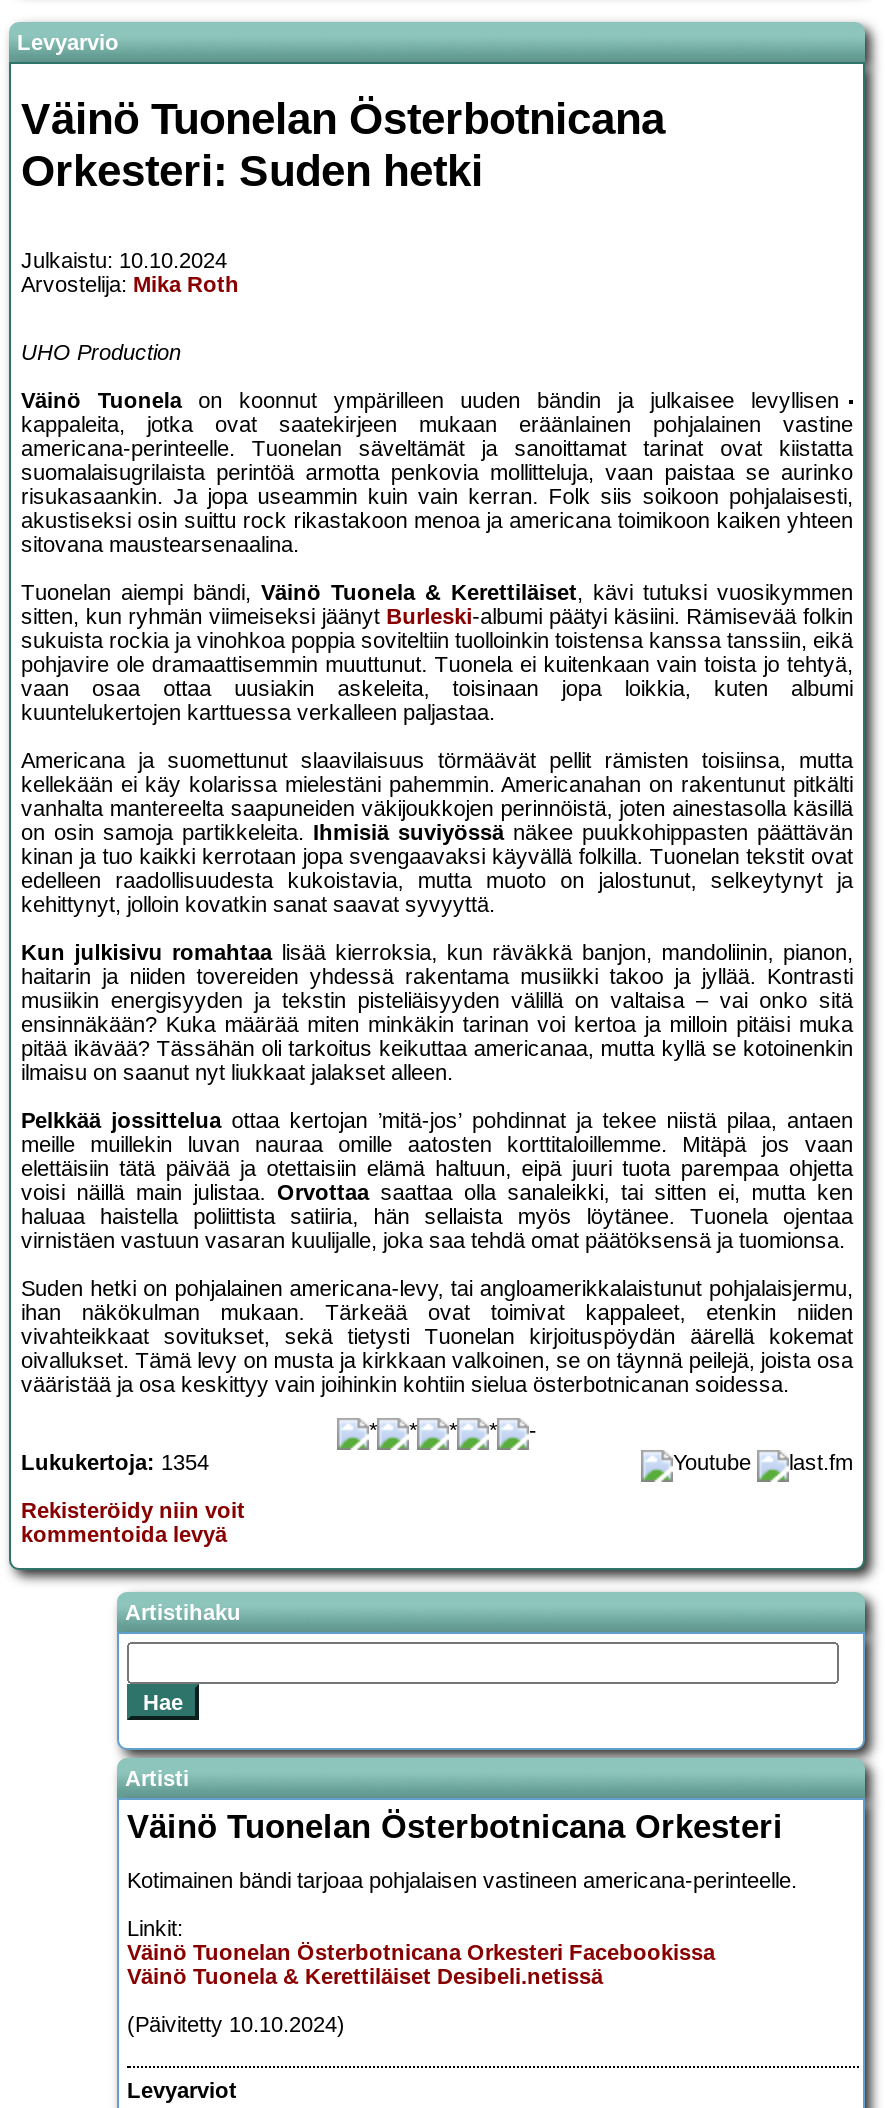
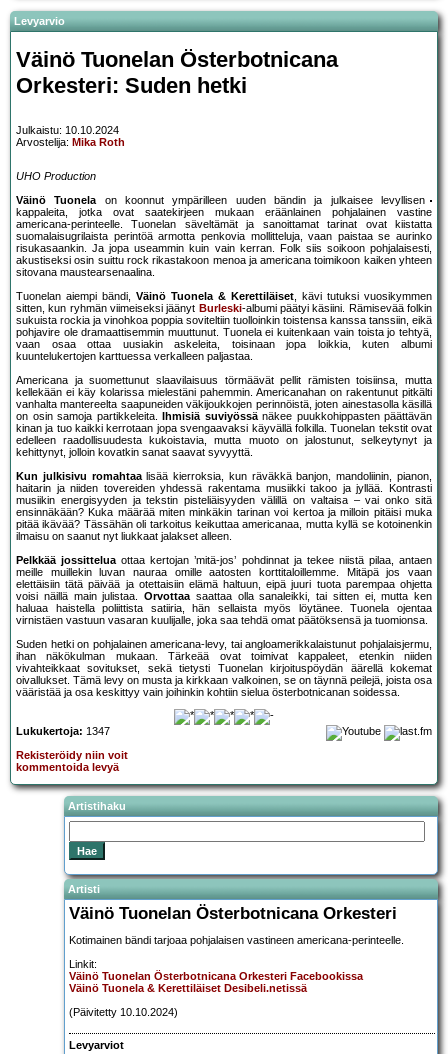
- Lukukertoja: 1354
+ Lukukertoja: 1347
